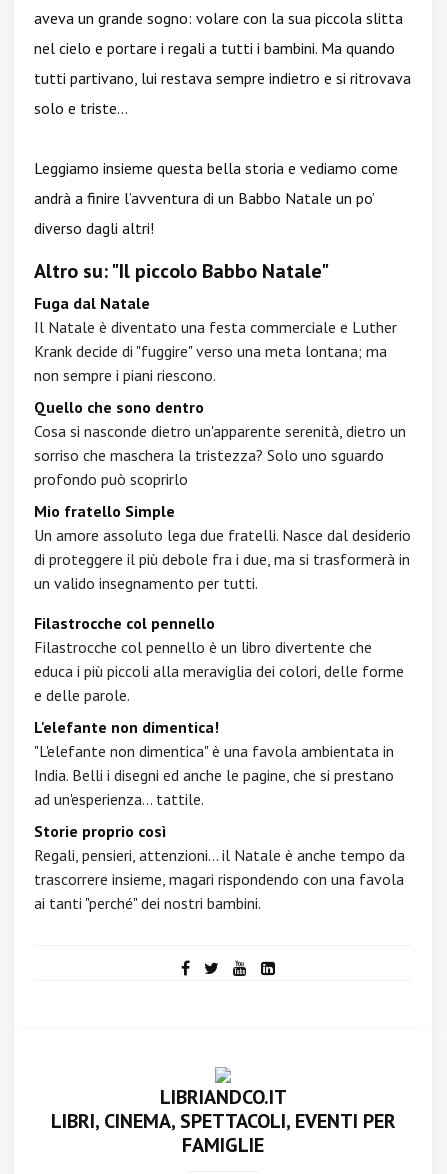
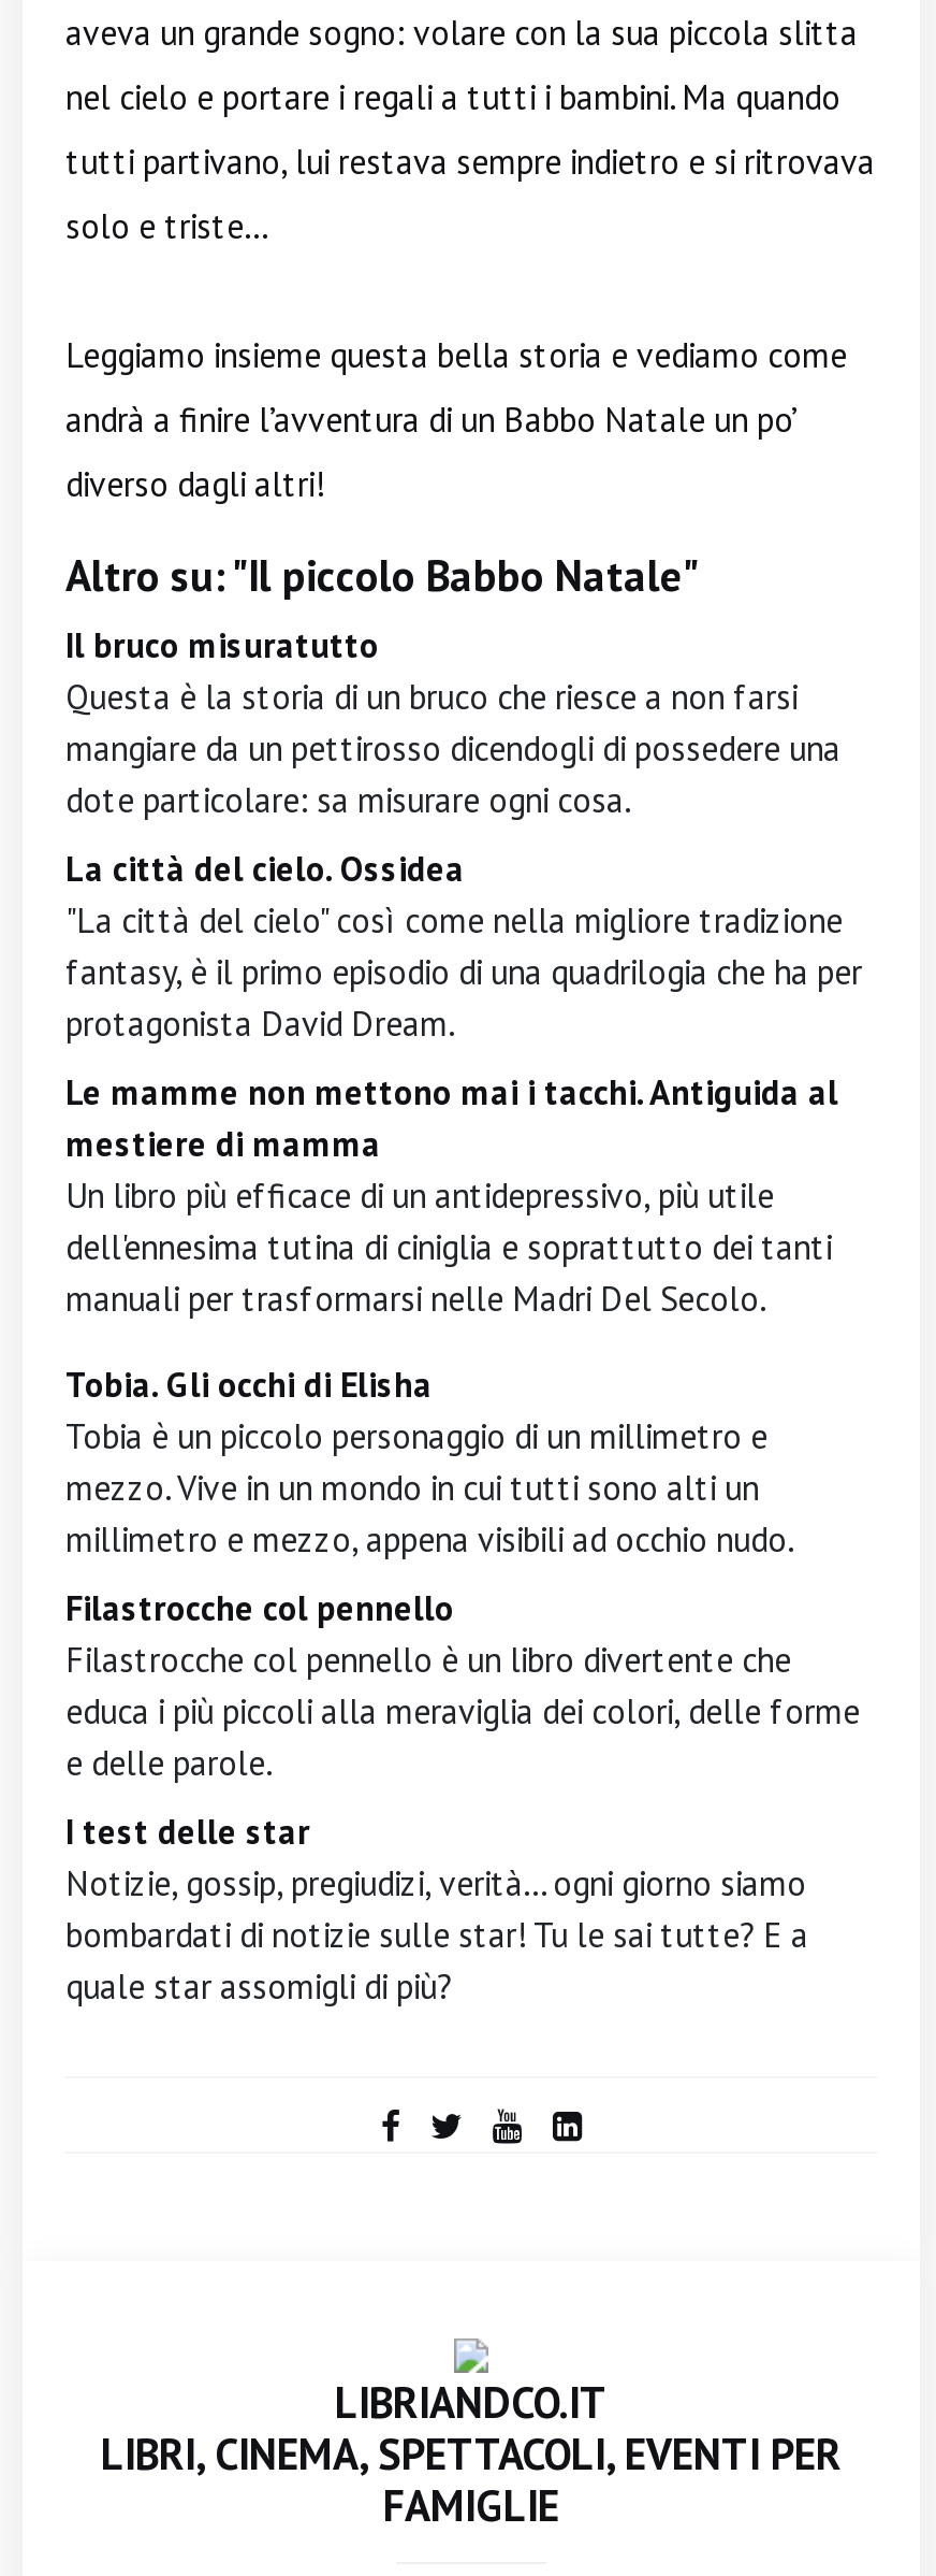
- Fuga dal Natale
- Il Natale è diventato una festa commerciale e Luther
- Krank decide di "fuggire" verso una meta lontana; ma
- non sempre i piani riescono.
- Quello che sono dentro
- Cosa si nasconde dietro un'apparente serenità, dietro un
- sorriso che maschera la tristezza? Solo uno sguardo
- profondo può scoprirlo
- Mio fratello Simple
- Un amore assoluto lega due fratelli. Nasce dal desiderio
- di proteggere il più debole fra i due, ma si trasformerà in
- un valido insegnamento per tutti.
+ Il bruco misuratutto
+ Questa è la storia di un bruco che riesce a non farsi
+ mangiare da un pettirosso dicendogli di possedere una
+ dote particolare: sa misurare ogni cosa.
+ La città del cielo. Ossidea
+ "La città del cielo" così come nella migliore tradizione
+ fantasy, è il primo episodio di una quadrilogia che ha per
+ protagonista David Dream.
+ Le mamme non mettono mai i tacchi. Antiguida al
+ mestiere di mamma
+ Un libro più efficace di un antidepressivo, più utile
+ dell'ennesima tutina di ciniglia e soprattutto dei tanti
+ manuali per trasformarsi nelle Madri Del Secolo.
+ Tobia. Gli occhi di Elisha
+ Tobia è un piccolo personaggio di un millimetro e
+ mezzo. Vive in un mondo in cui tutti sono alti un
+ millimetro e mezzo, appena visibili ad occhio nudo.

moved down: Filastrocche col pennello | Filastrocche col pennello è un libro divertente che | educa i più piccoli alla meraviglia dei colori, delle forme | e delle parole.

- L'elefante non dimentica!
- "L'elefante non dimentica" è una favola ambientata in
- India. Belli i disegni ed anche le pagine, che si prestano
- ad un'esperienza... tattile.
- Storie proprio così
- Regali, pensieri, attenzioni... il Natale è anche tempo da
- trascorrere insieme, magari rispondendo con una favola
- ai tanti "perché" dei nostri bambini.
+ I test delle star
+ Notizie, gossip, pregiudizi, verità... ogni giorno siamo
+ bombardati di notizie sulle star! Tu le sai tutte? E a
+ quale star assomigli di più?
